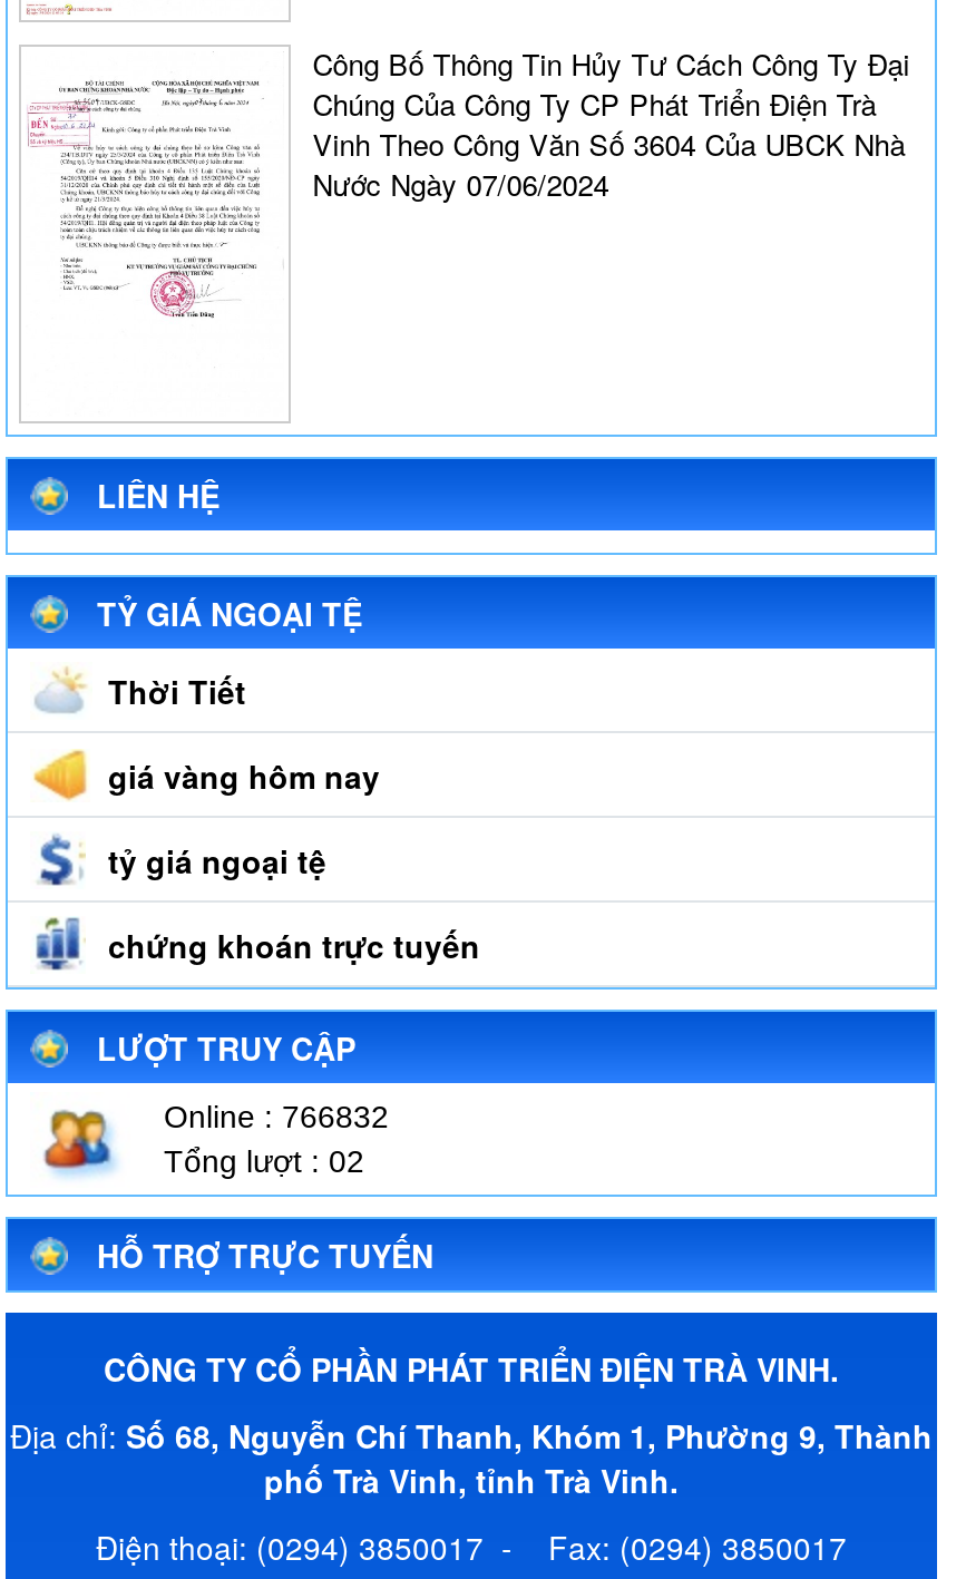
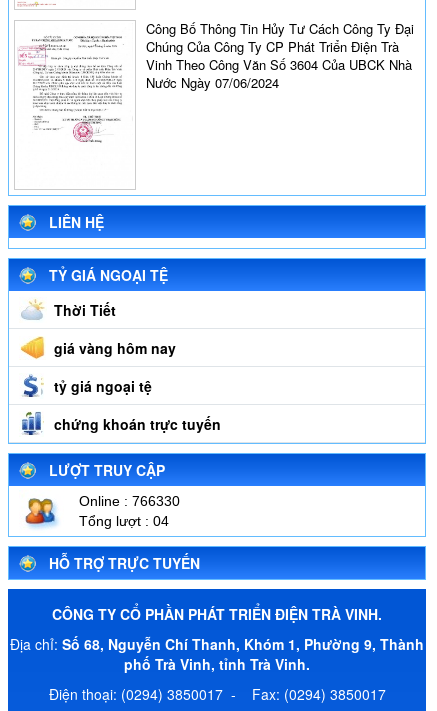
- Online : 766832
+ Online : 766330

- Tổng lượt : 02
+ Tổng lượt : 04
